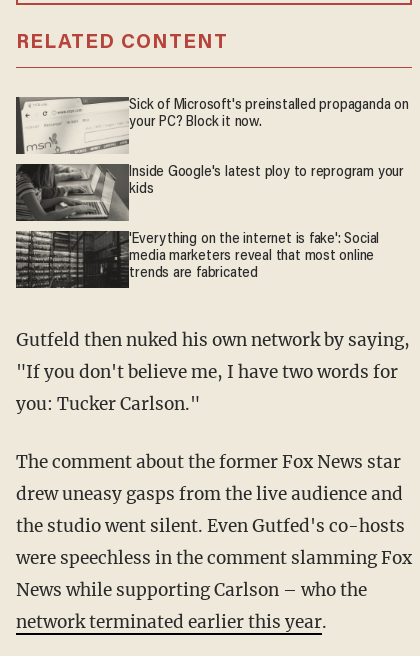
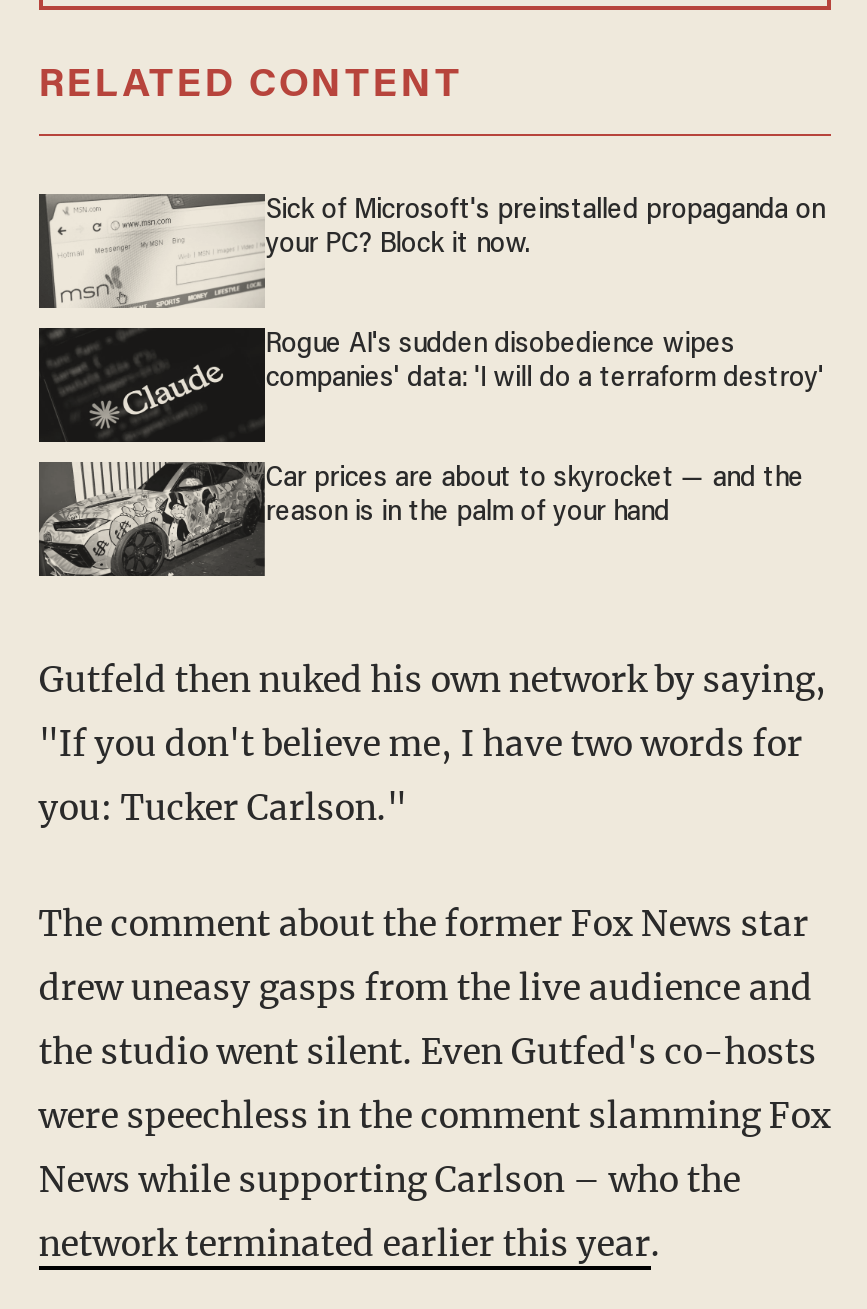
- [image]
- Inside Google's latest ploy to reprogram your
- kids
+ [image]
+ Rogue AI's sudden disobedience wipes
+ companies' data: 'I will do a terraform destroy'

- [image]
- 'Everything on the internet is fake': Social
- media marketers reveal that most online
- trends are fabricated
+ [image]
+ Car prices are about to skyrocket — and the
+ reason is in the palm of your hand
